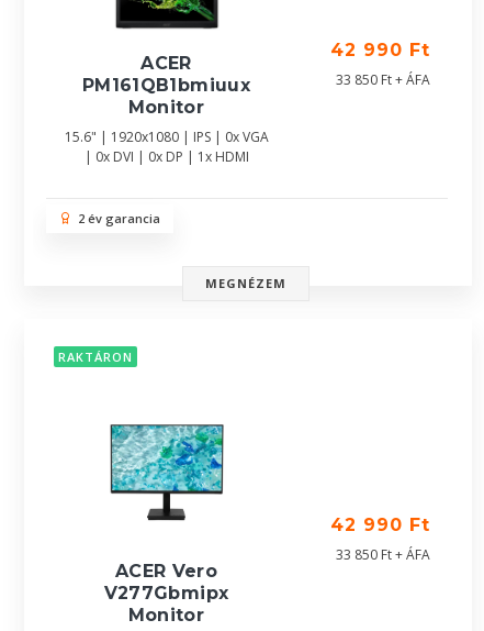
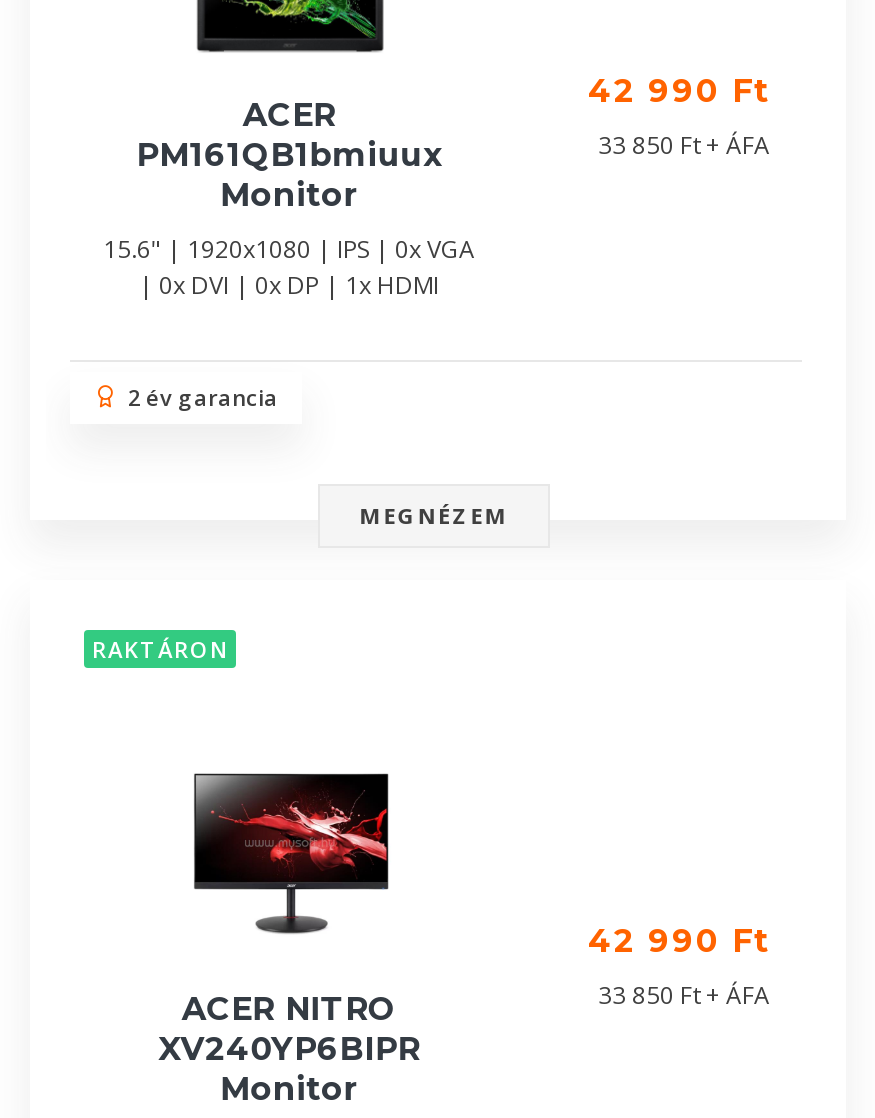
- [image]
- ACER Vero
- V277Gbmipx
+ [image]
+ ACER NITRO
+ XV240YP6BIPR
